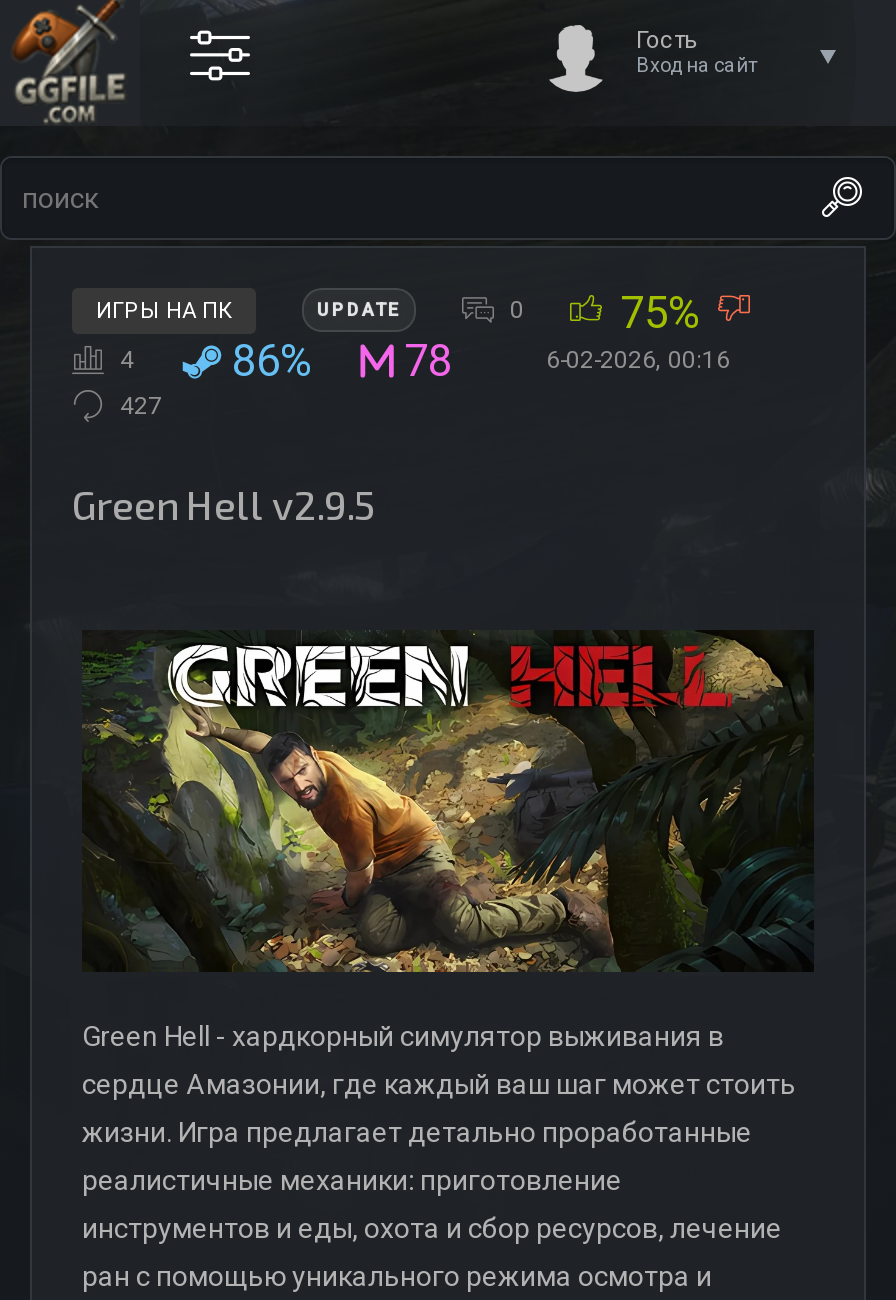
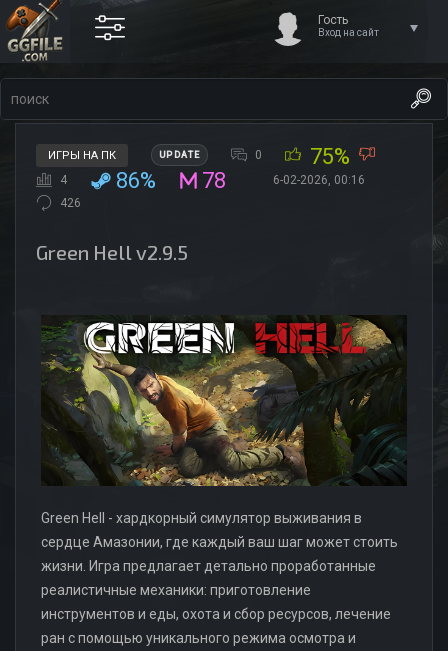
- 427
+ 426
